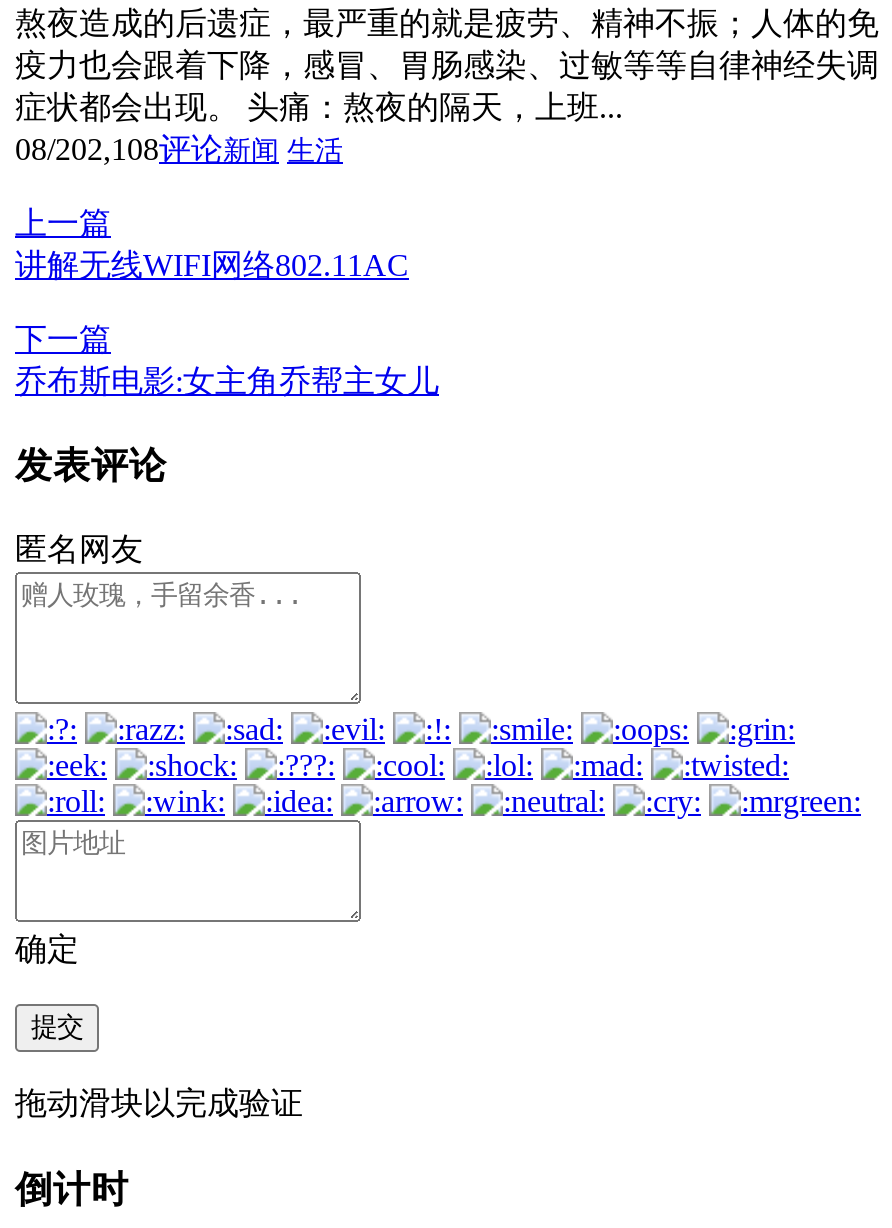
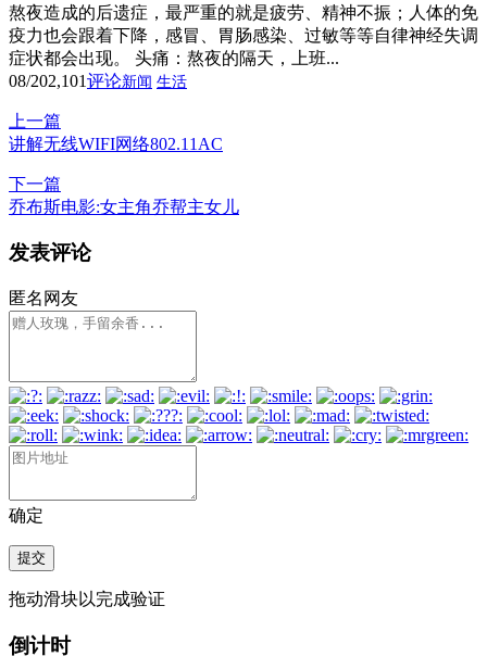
- 08/202,108评论新闻 生活
+ 08/202,101评论新闻 生活
